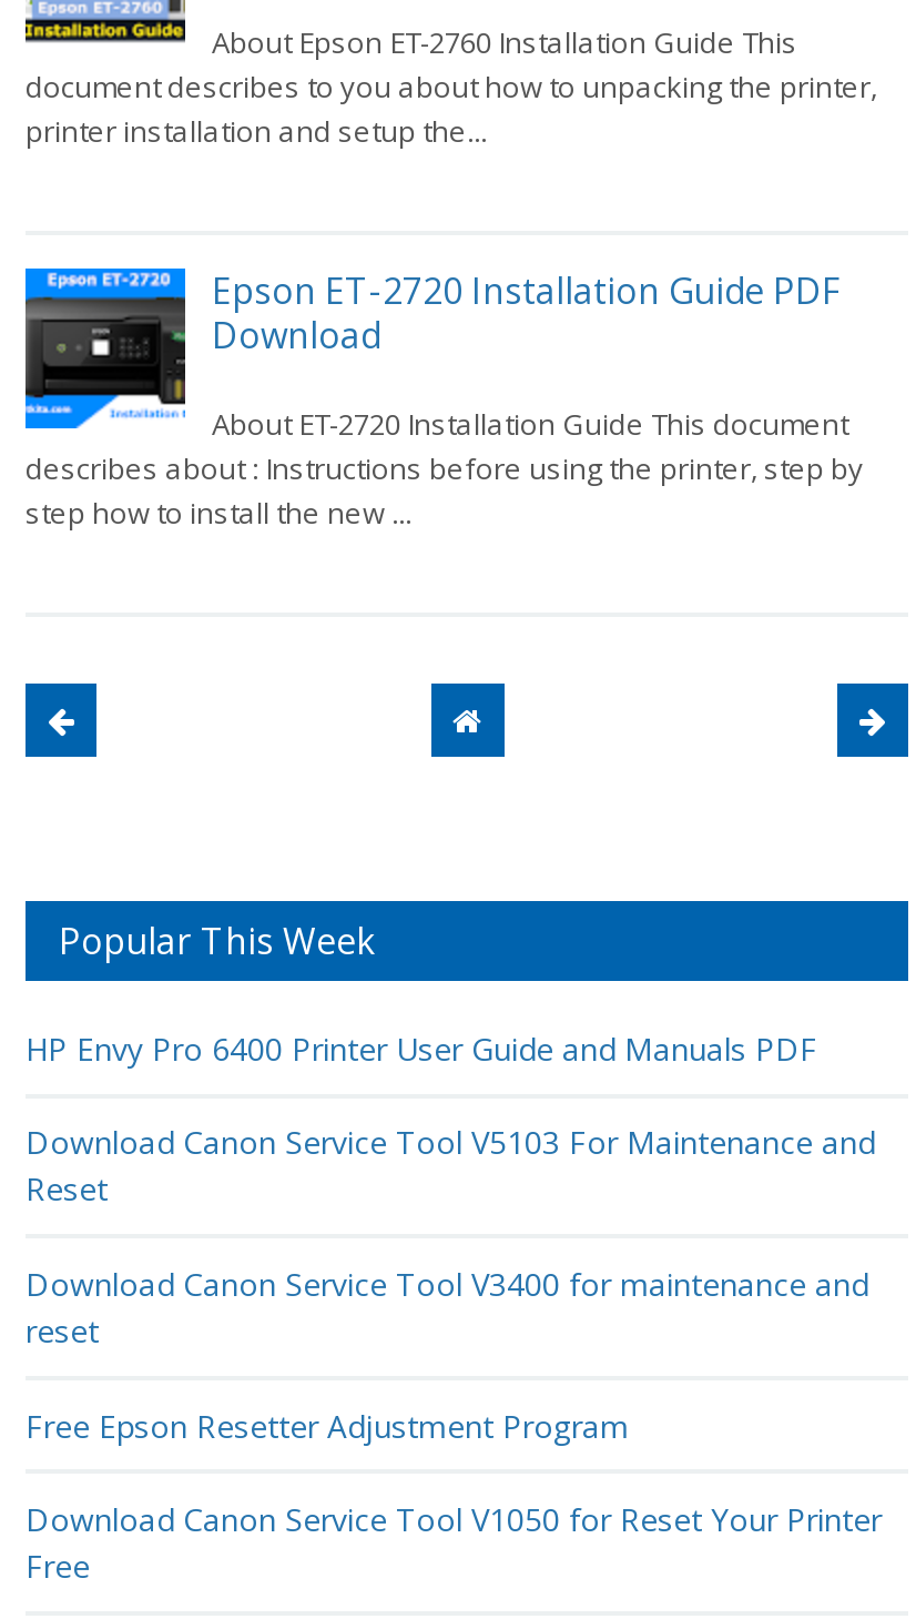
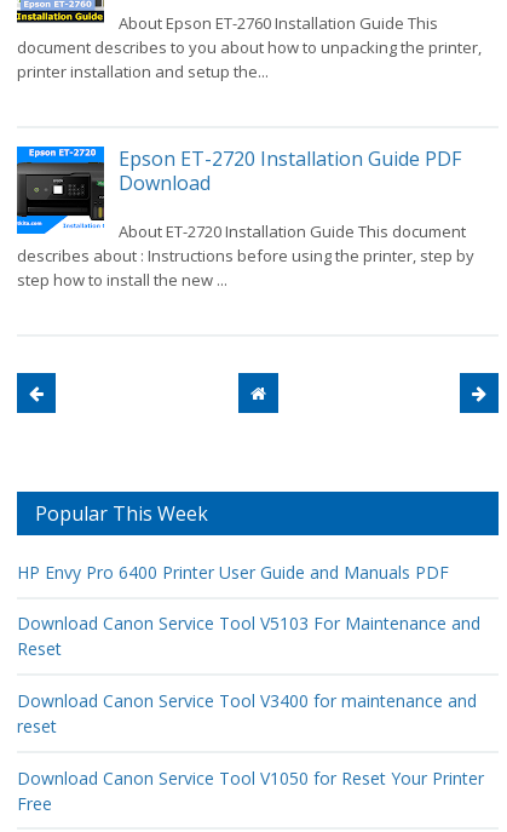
- Free Epson Resetter Adjustment Program
